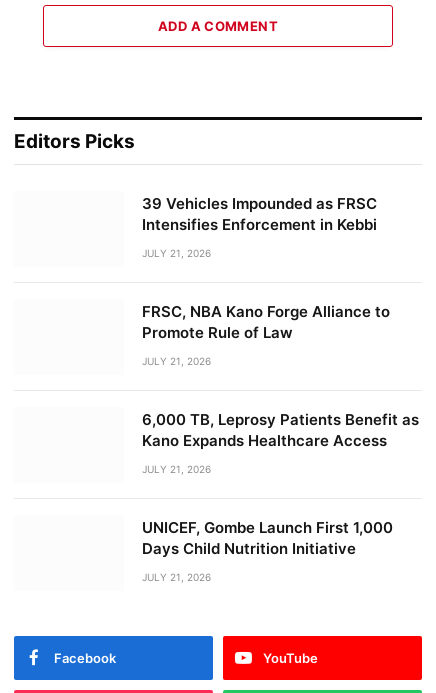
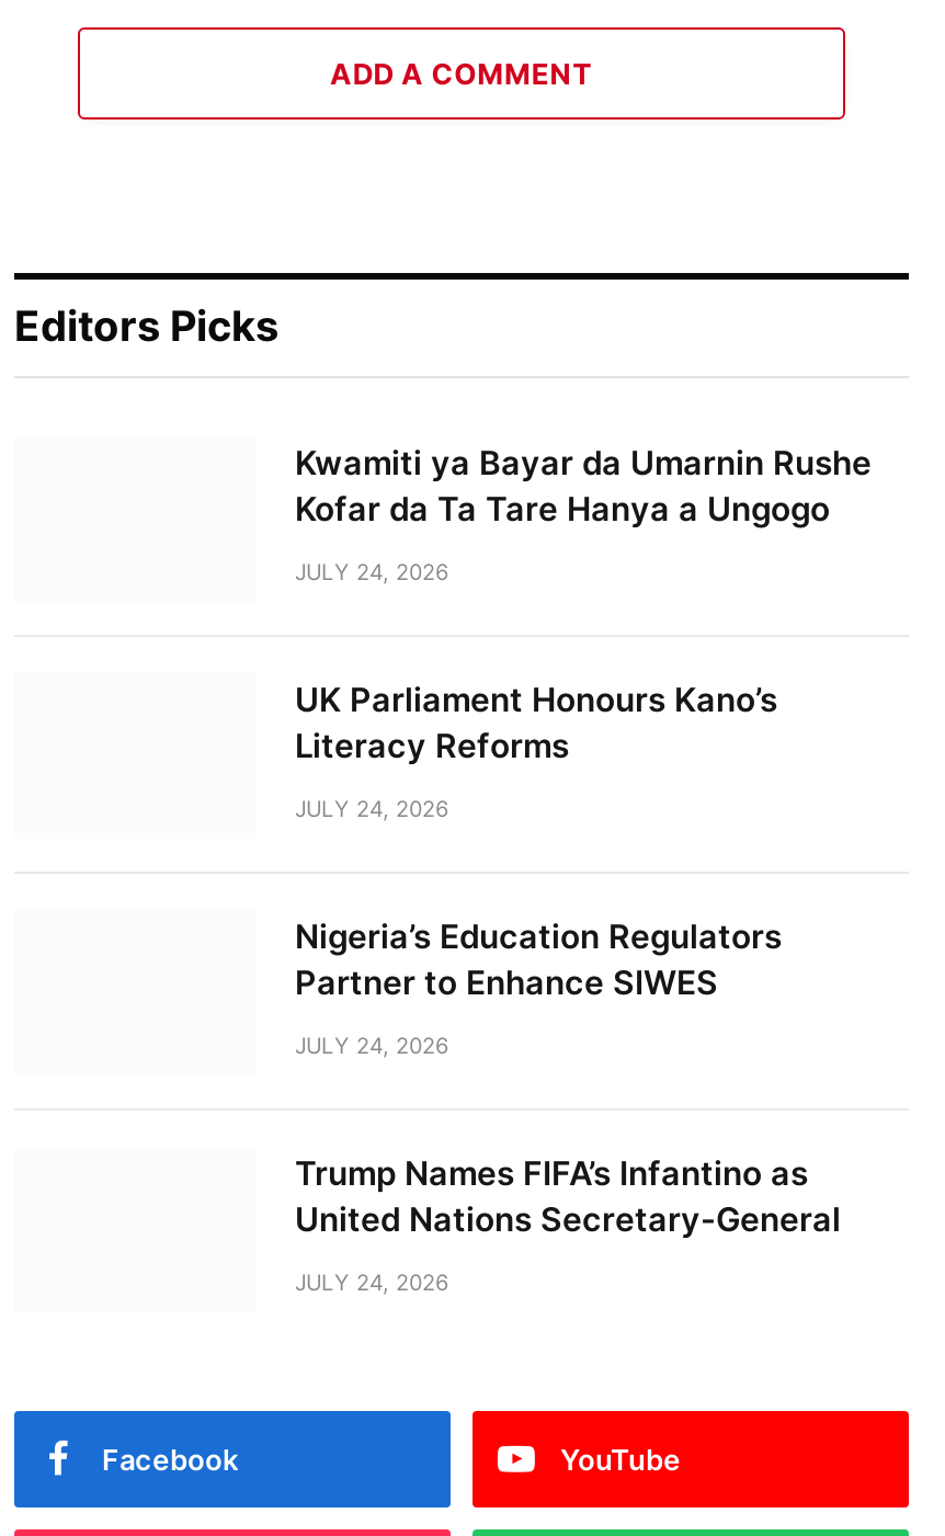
- 39 Vehicles Impounded as FRSC
- Intensifies Enforcement in Kebbi
+ Kwamiti ya Bayar da Umarnin Rushe
+ Kofar da Ta Tare Hanya a Ungogo

- JULY 21, 2026
+ JULY 24, 2026

- FRSC, NBA Kano Forge Alliance to
- Promote Rule of Law
+ UK Parliament Honours Kano’s
+ Literacy Reforms

- JULY 21, 2026
+ JULY 24, 2026

- 6,000 TB, Leprosy Patients Benefit as
- Kano Expands Healthcare Access
+ Nigeria’s Education Regulators
+ Partner to Enhance SIWES

- JULY 21, 2026
+ JULY 24, 2026

- UNICEF, Gombe Launch First 1,000
- Days Child Nutrition Initiative
+ Trump Names FIFA’s Infantino as
+ United Nations Secretary-General

- JULY 21, 2026
+ JULY 24, 2026
